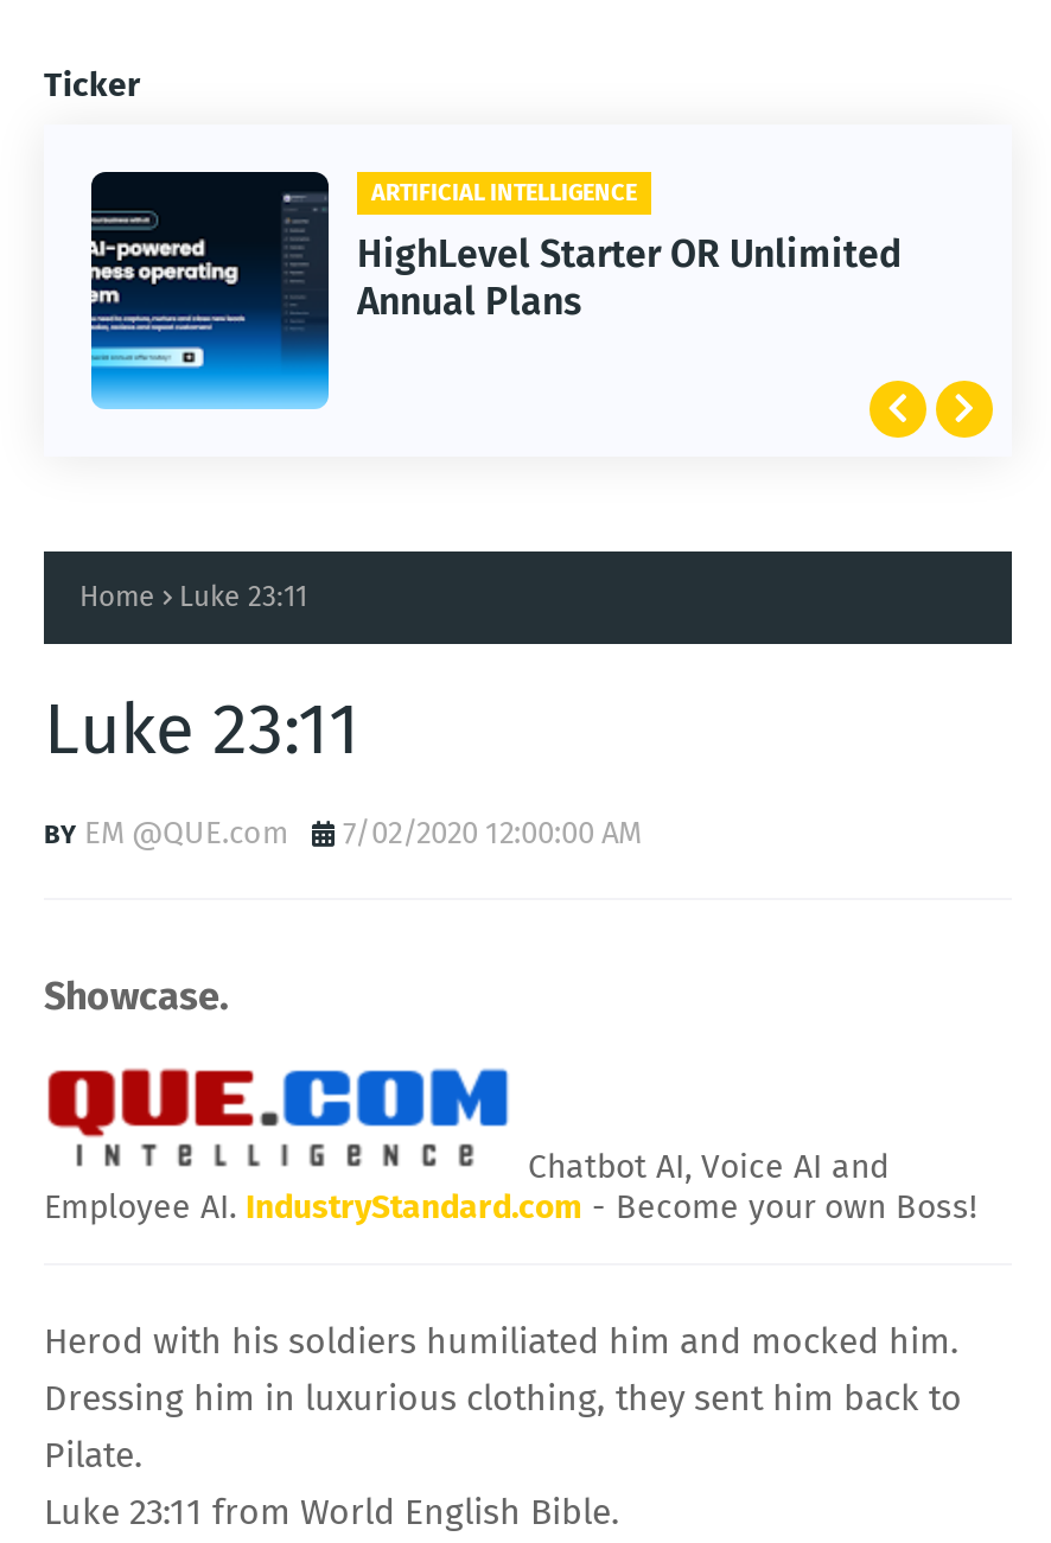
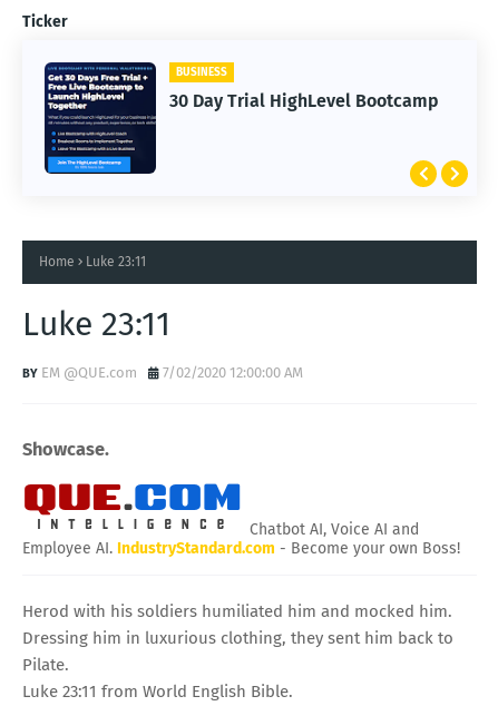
- [image]
- HighLevel Starter OR Unlimited
- Annual Plans
+ [image]
+ 30 Day Trial HighLevel Bootcamp

- ARTIFICIAL INTELLIGENCE
+ BUSINESS
